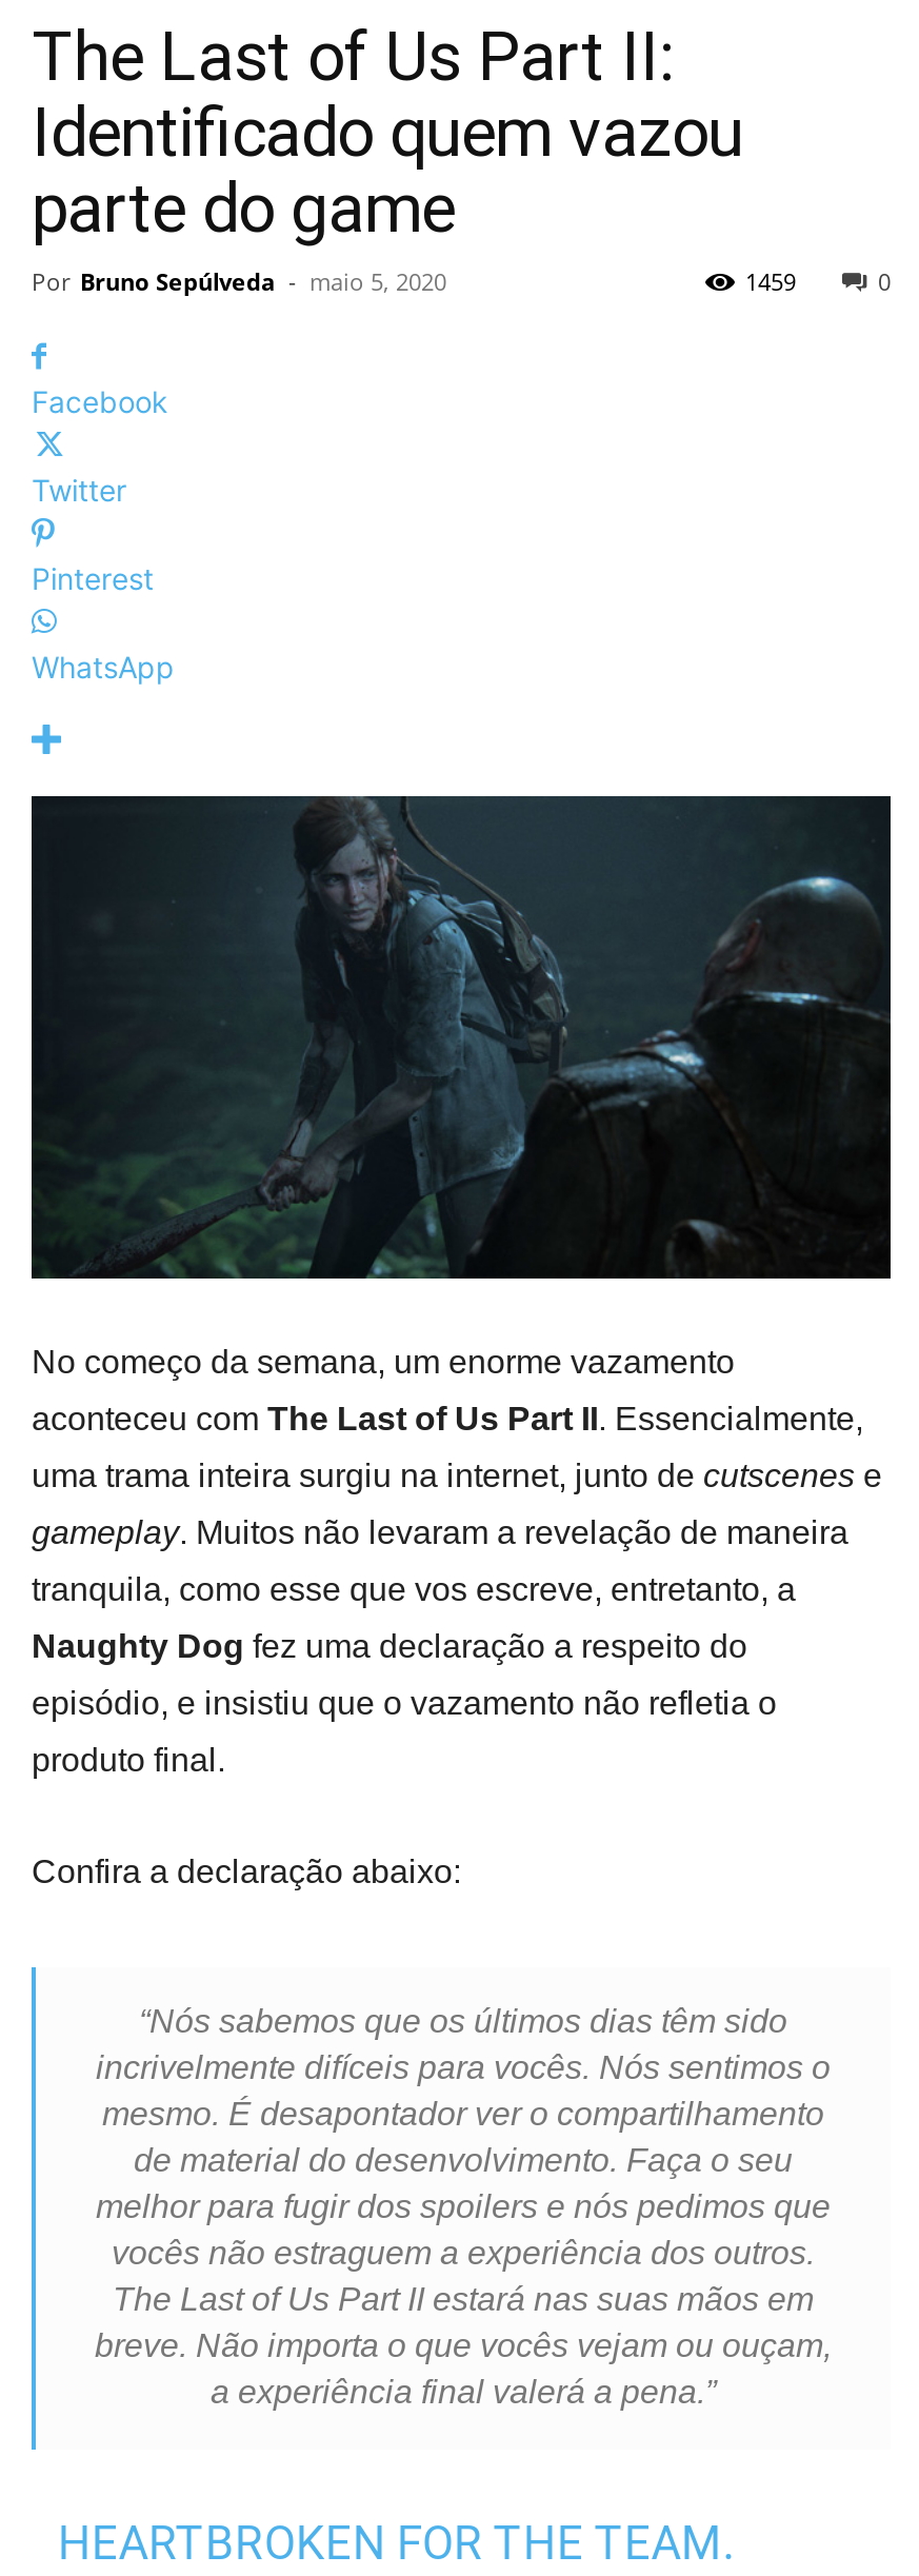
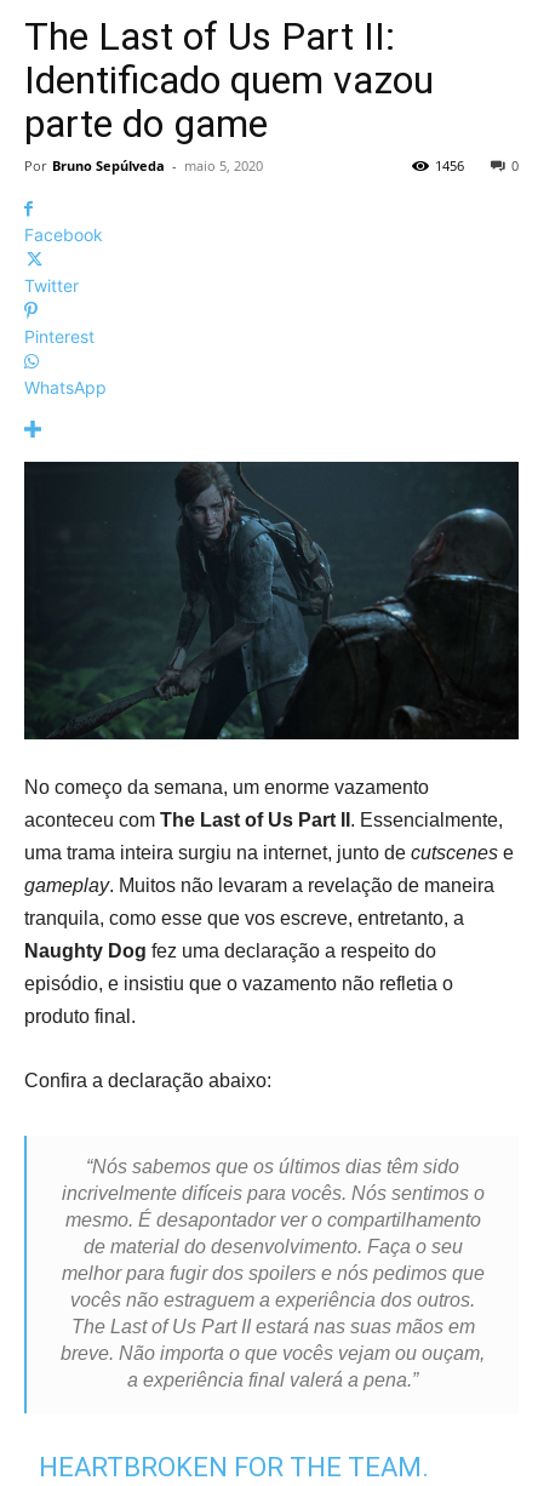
- 1459
+ 1456
